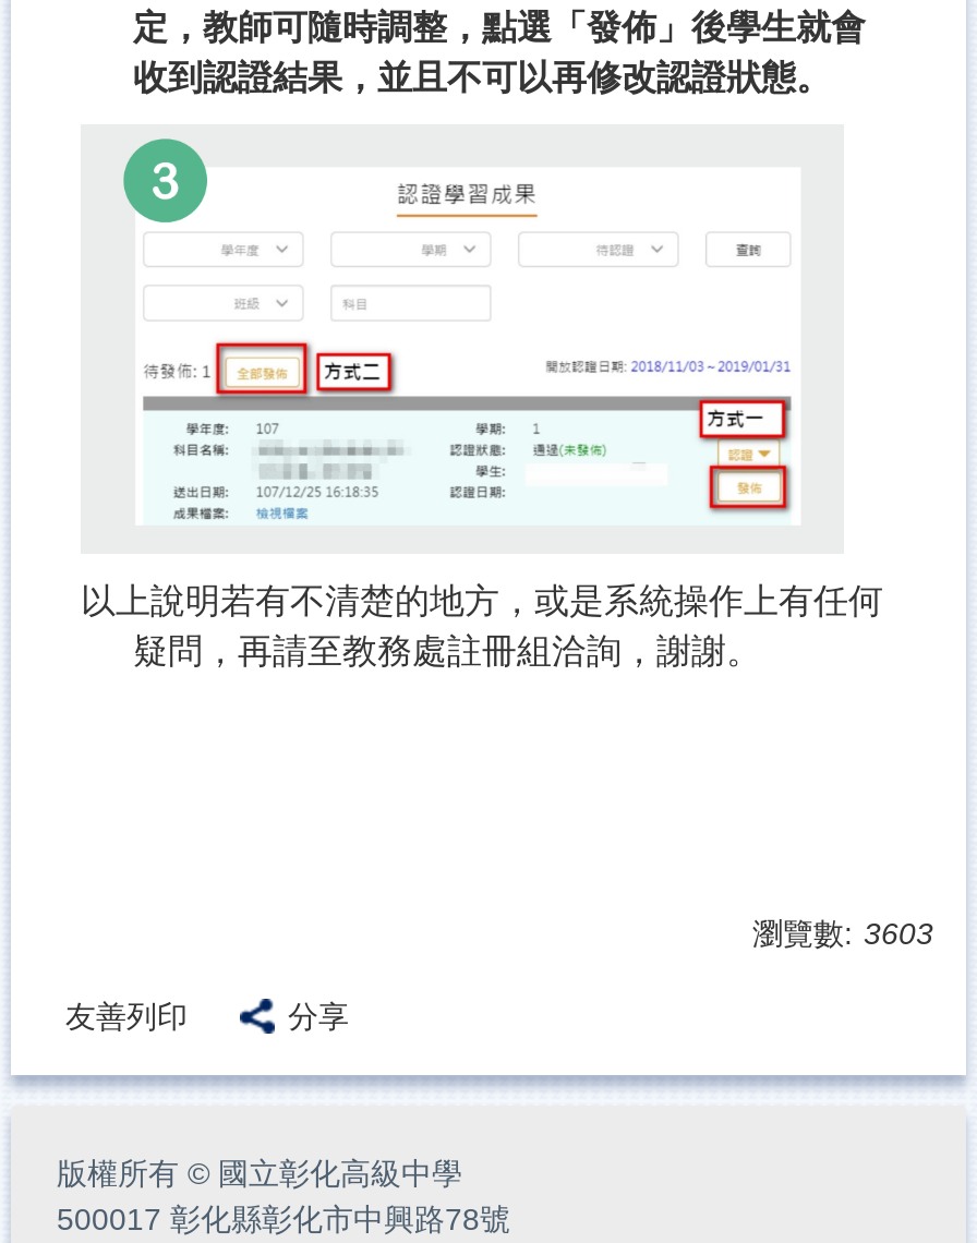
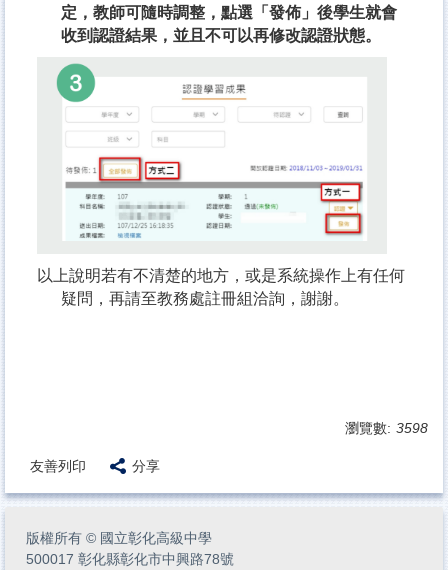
- 瀏覽數: 3603
+ 瀏覽數: 3598
